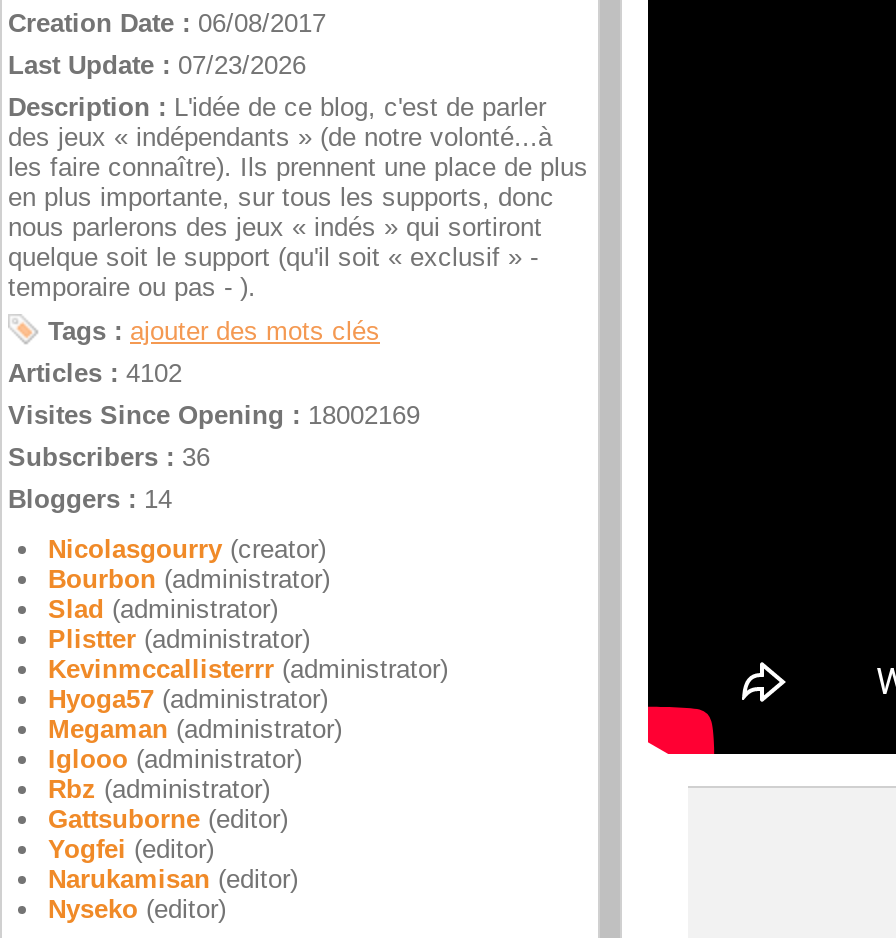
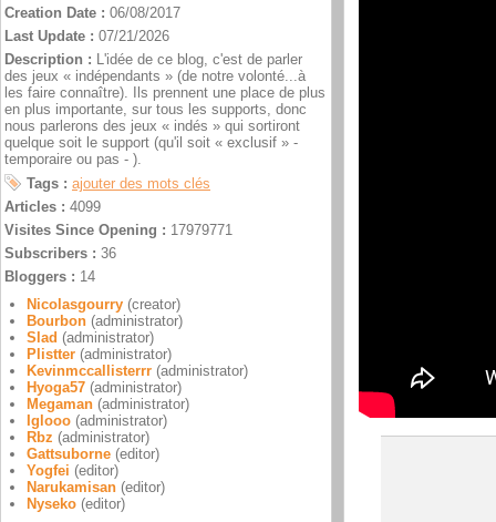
- Last Update : 07/23/2026
+ Last Update : 07/21/2026

- Articles : 4102
+ Articles : 4099

- Visites Since Opening : 18002169
+ Visites Since Opening : 17979771
